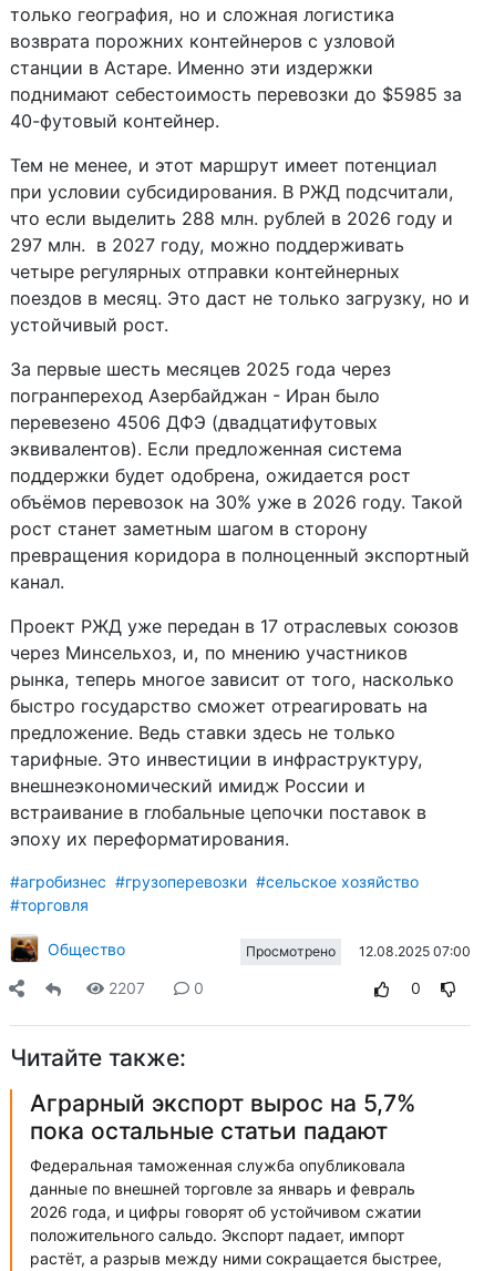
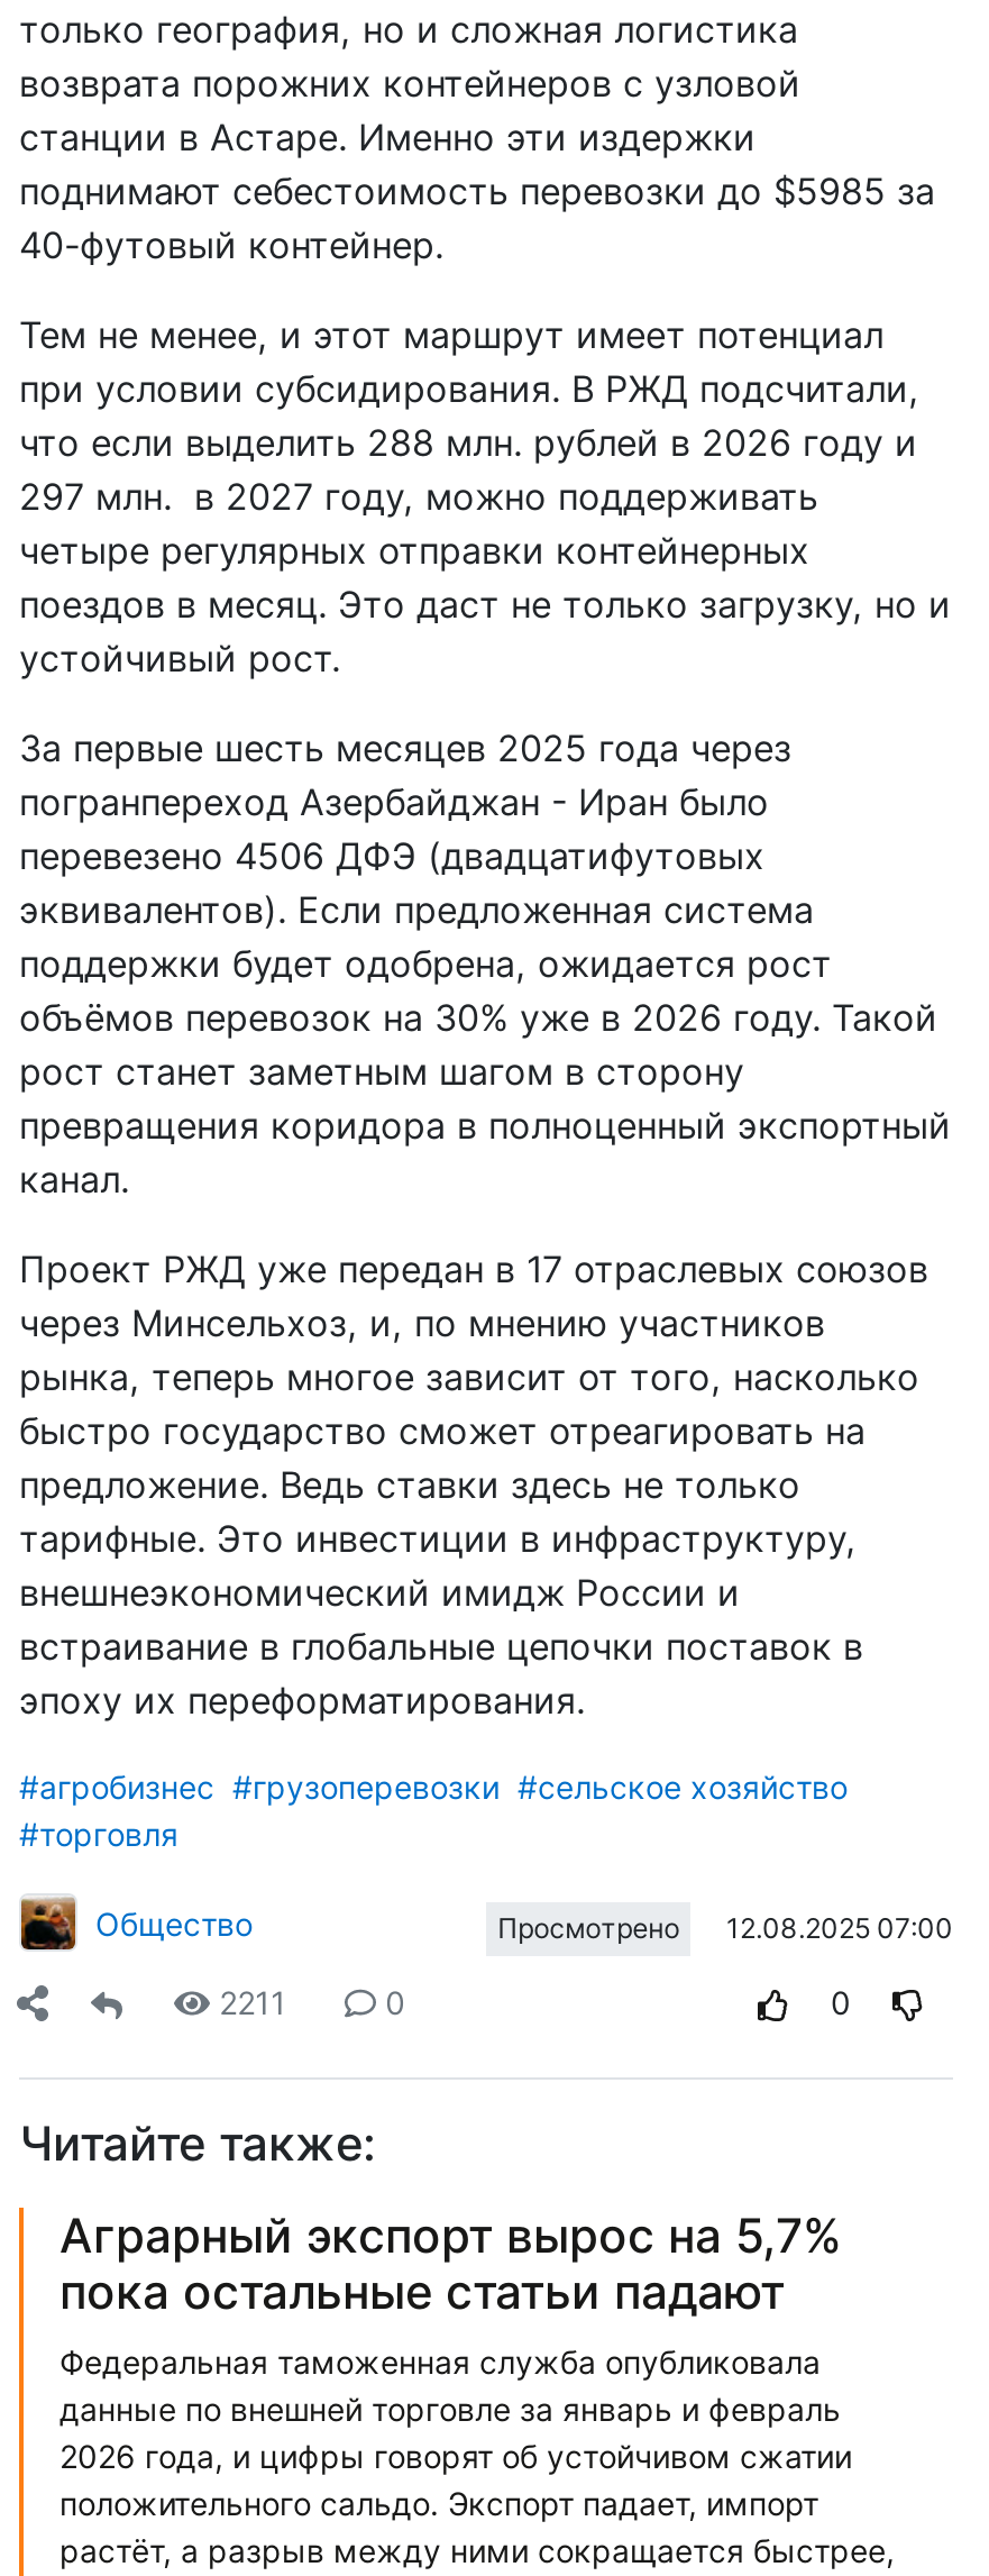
- 2207
+ 2211
